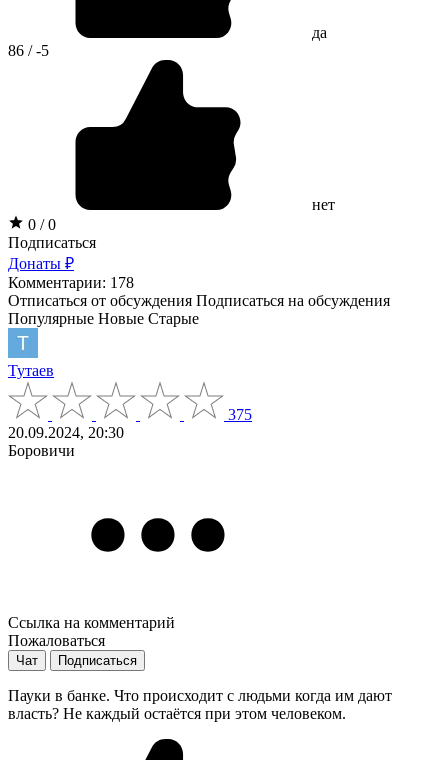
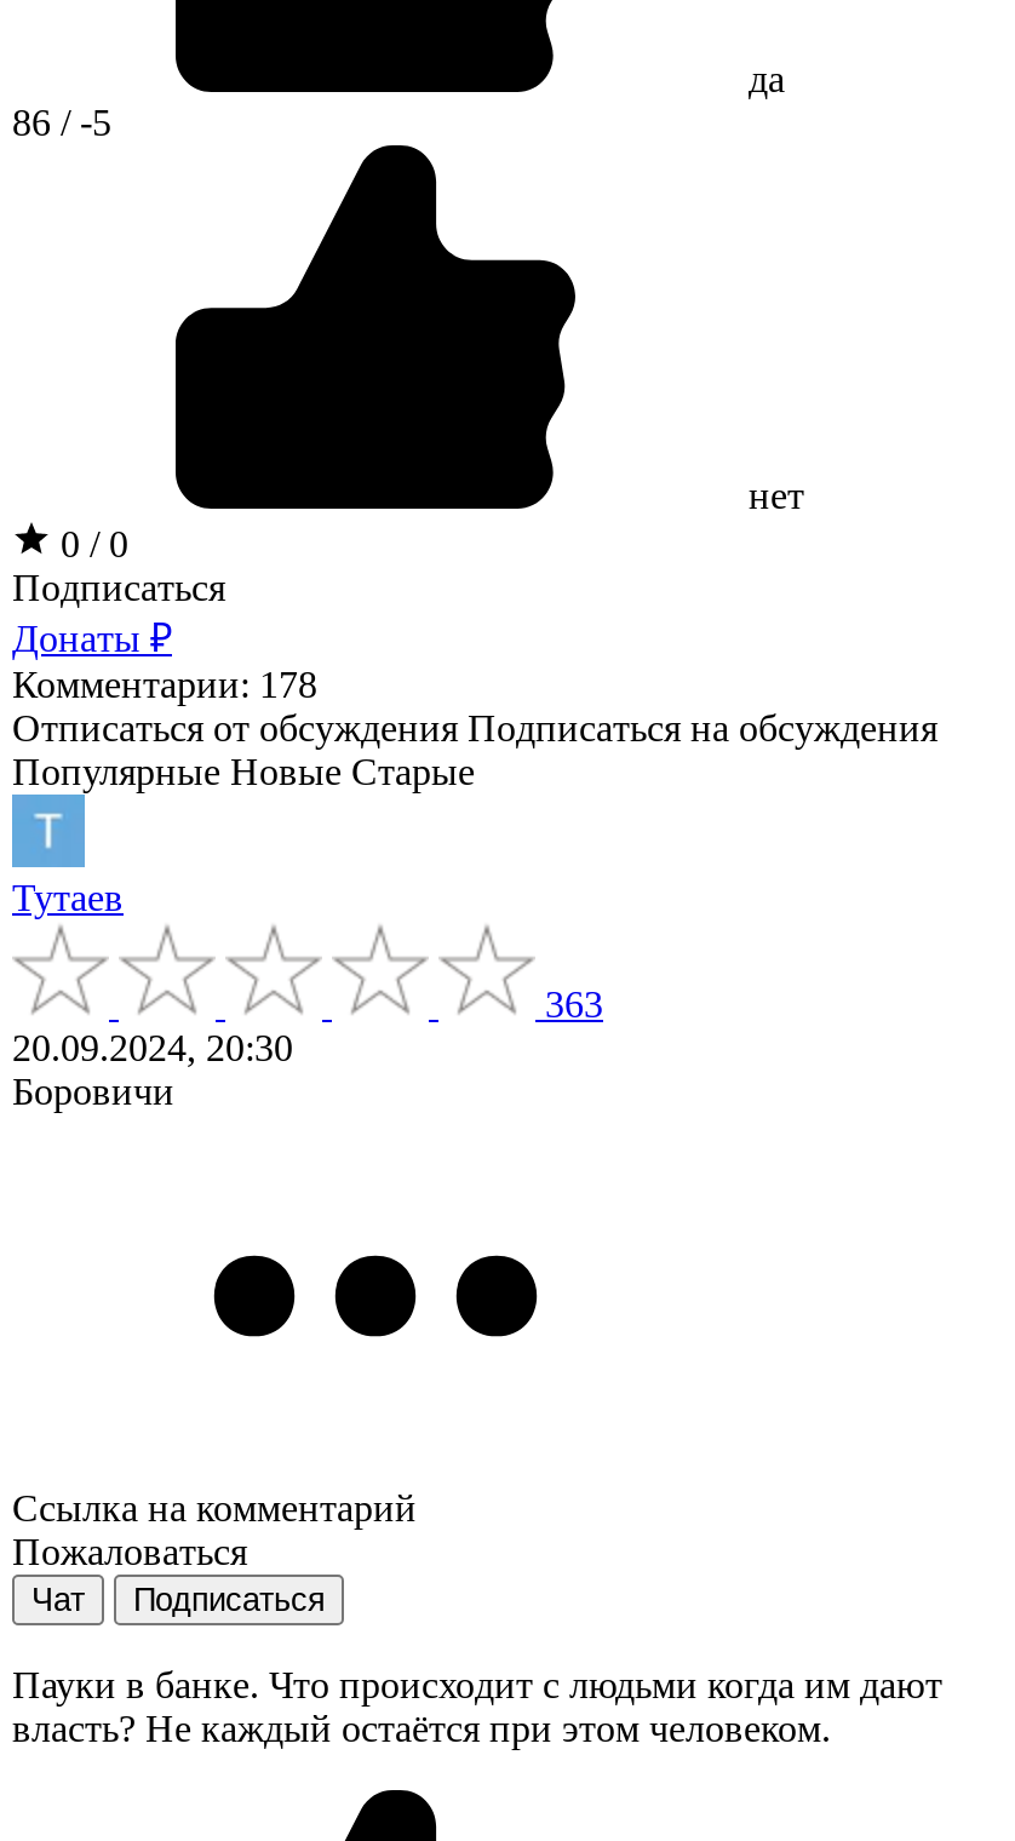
- 375
+ 363
